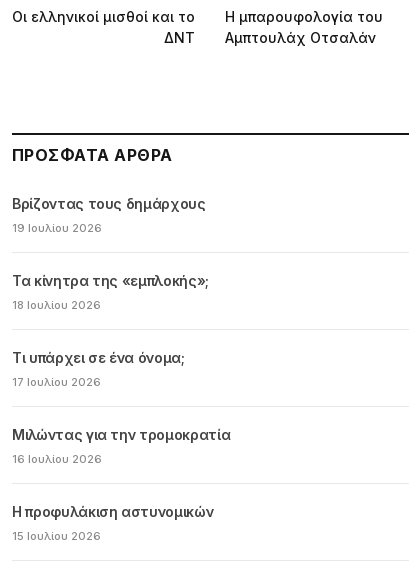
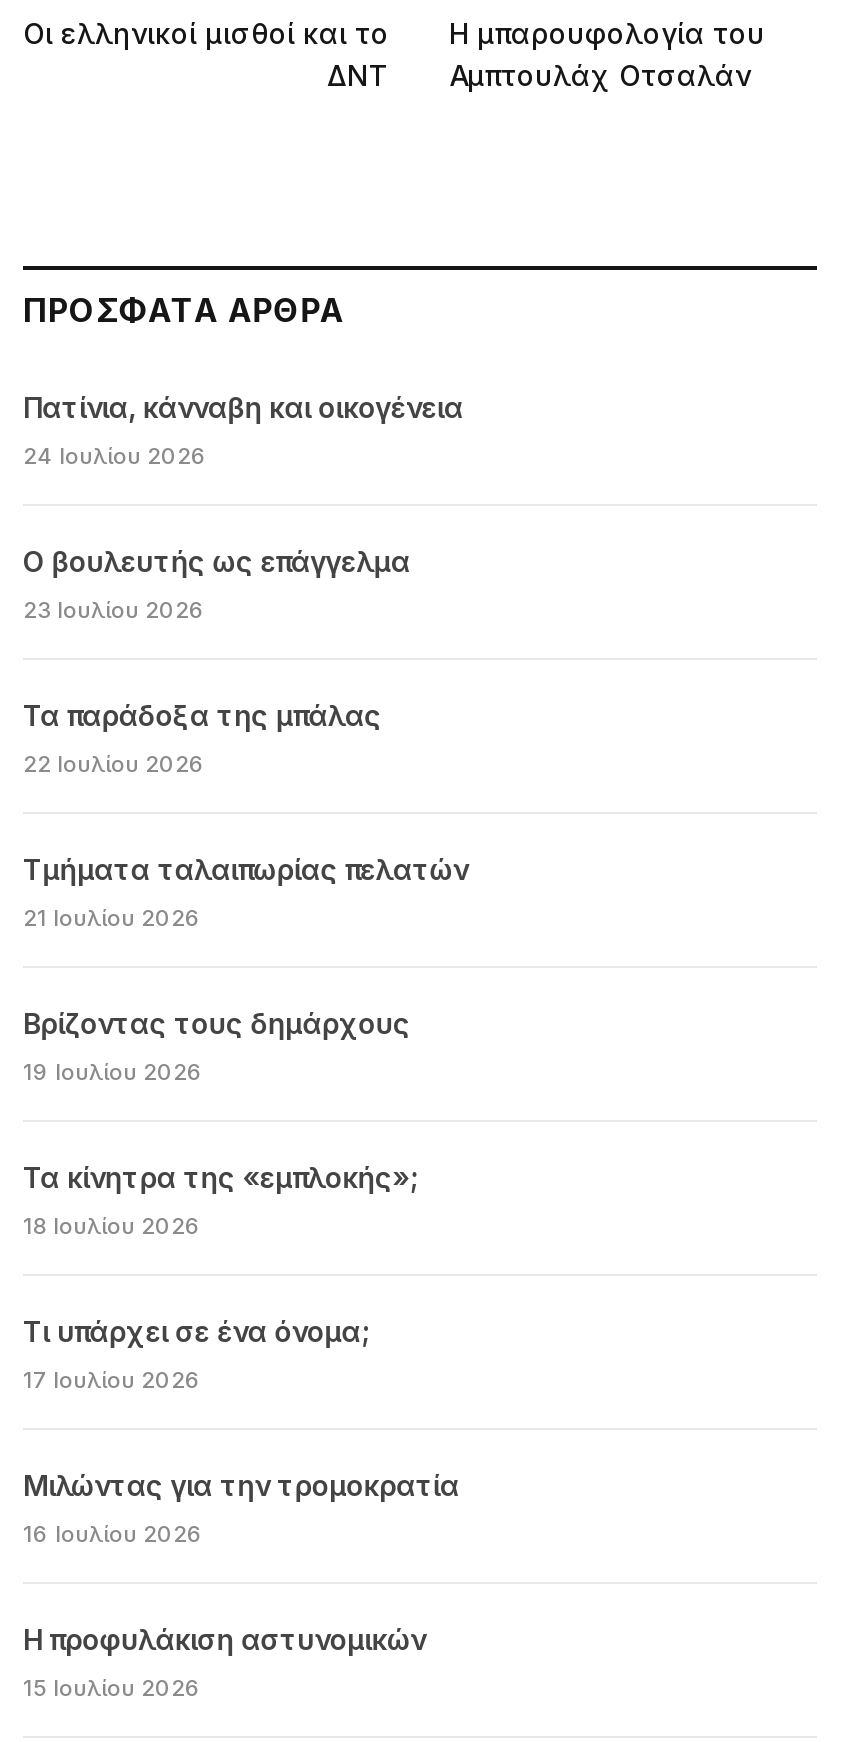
+ Πατίνια, κάνναβη και οικογένεια
+ 24 Ιουλίου 2026
+ Ο βουλευτής ως επάγγελμα
+ 23 Ιουλίου 2026
+ Τα παράδοξα της μπάλας
+ 22 Ιουλίου 2026
+ Τμήματα ταλαιπωρίας πελατών
+ 21 Ιουλίου 2026
